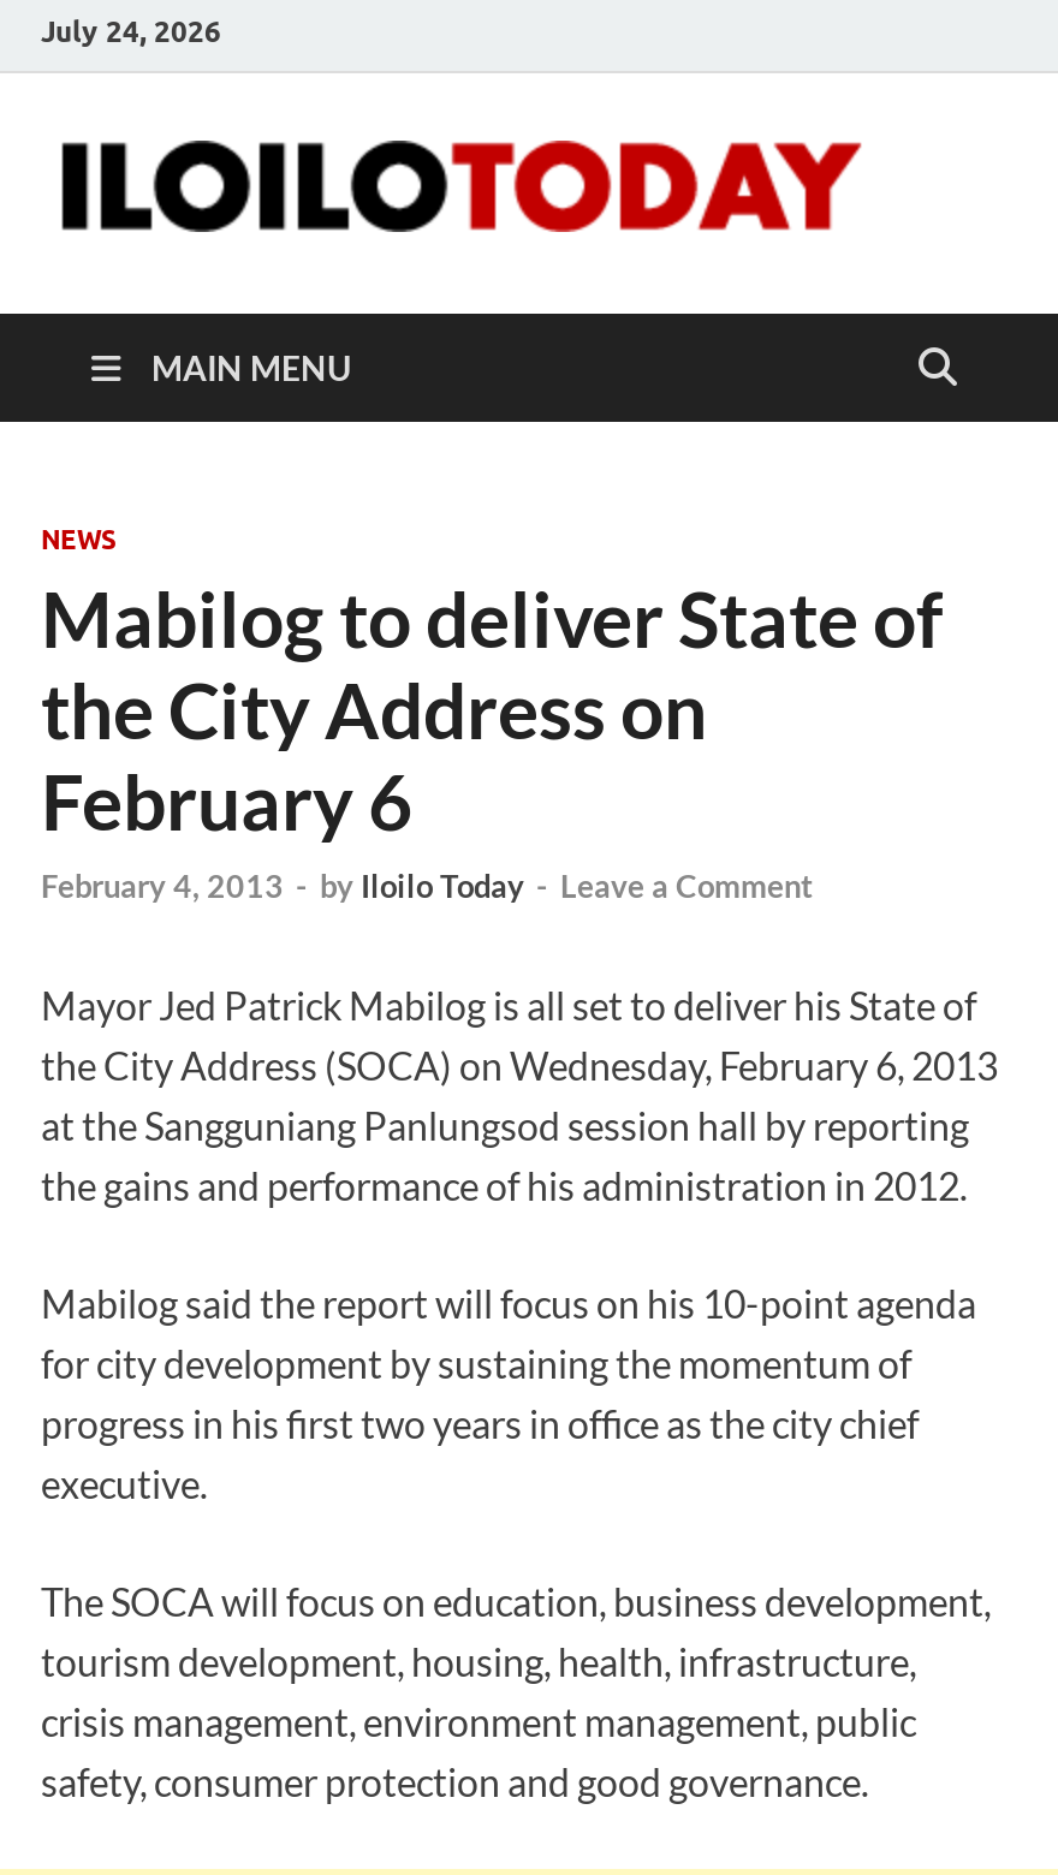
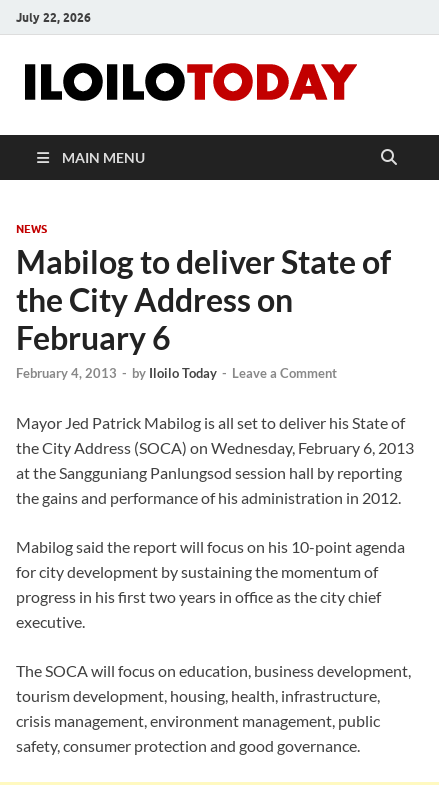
- July 24, 2026
+ July 22, 2026
